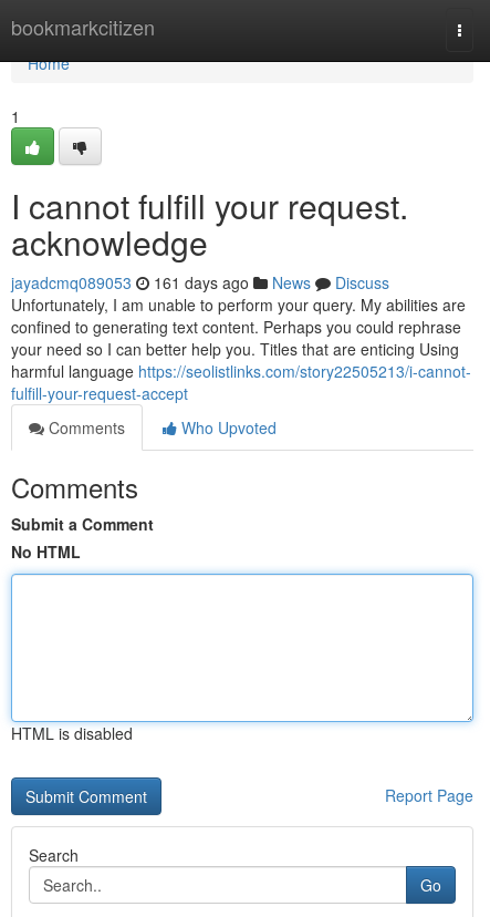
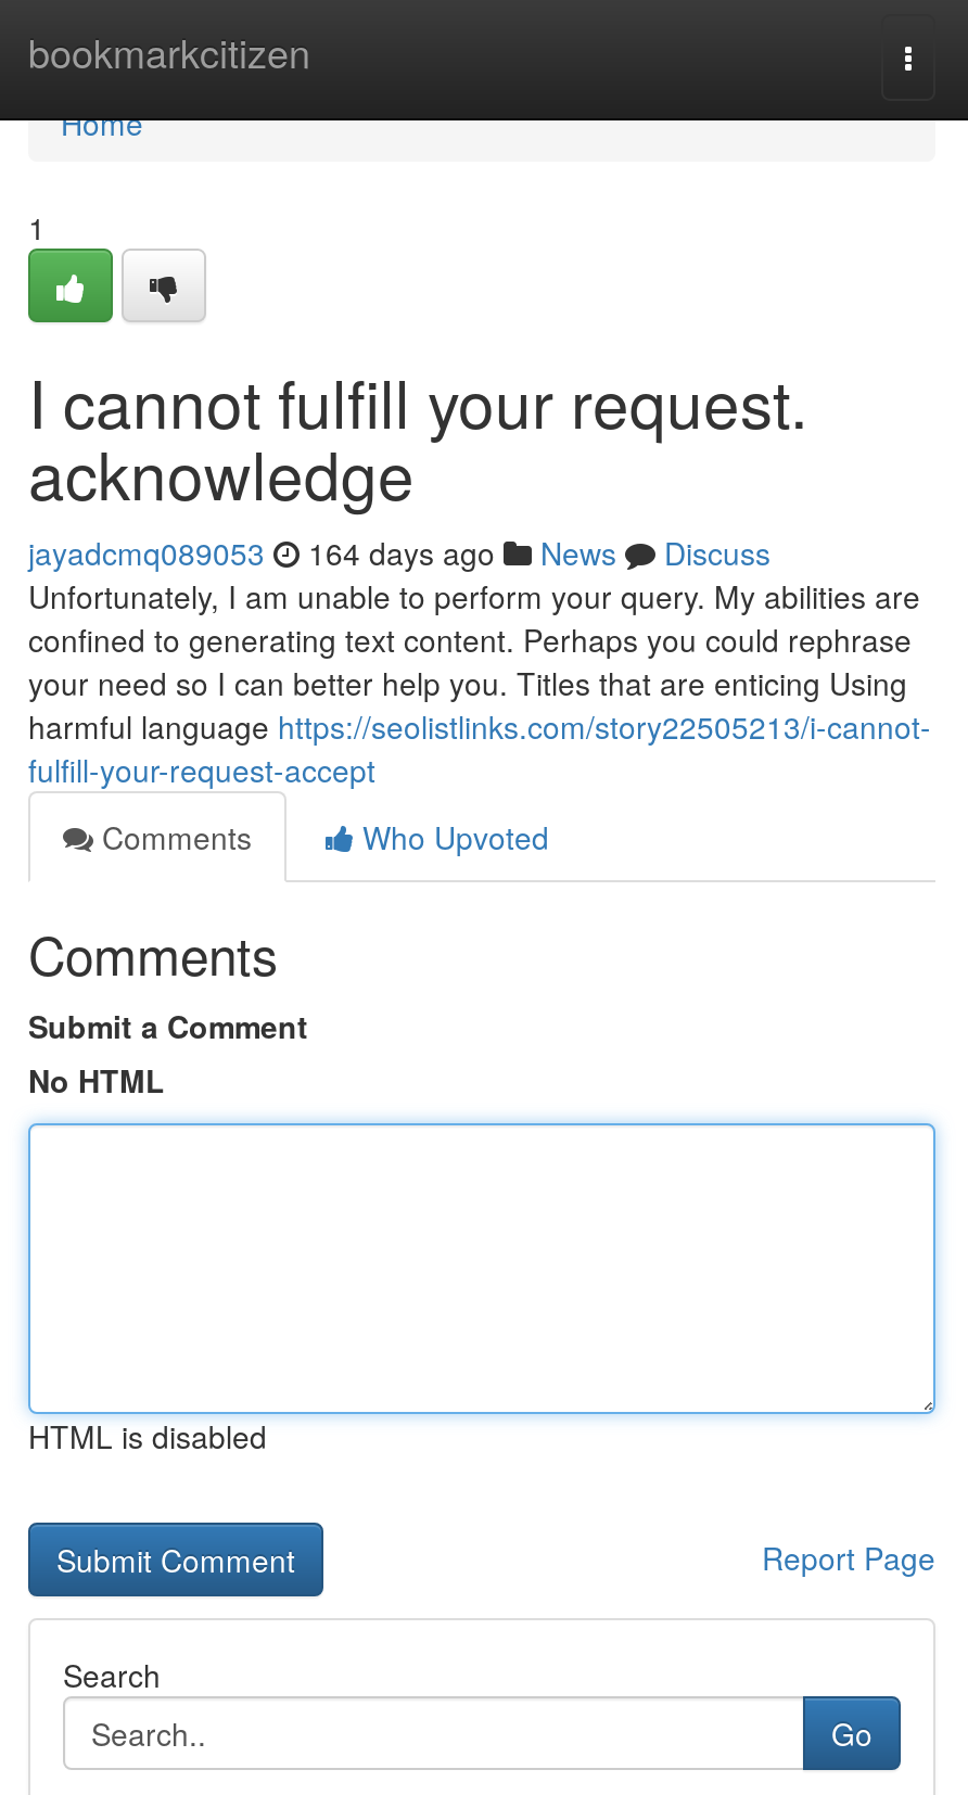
- jayadcmq089053 161 days ago News Discuss
+ jayadcmq089053 164 days ago News Discuss
